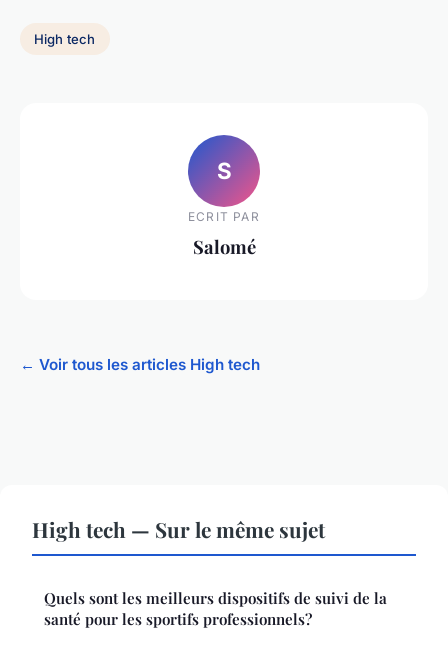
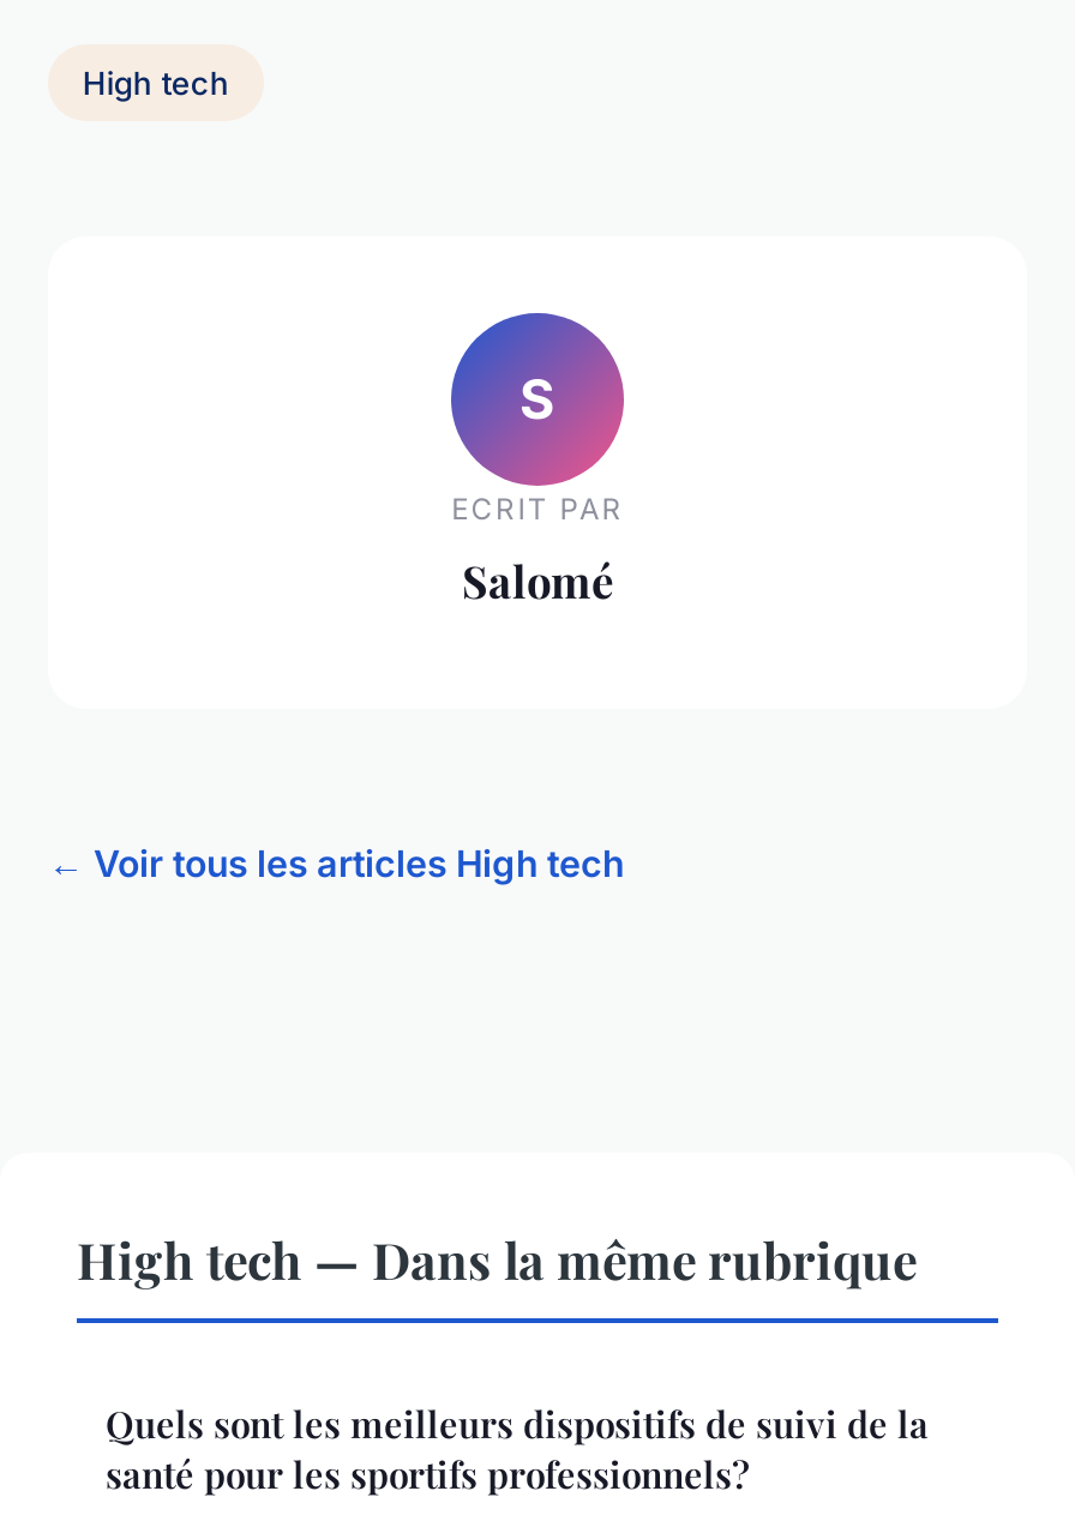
- High tech — Sur le même sujet
+ High tech — Dans la même rubrique
